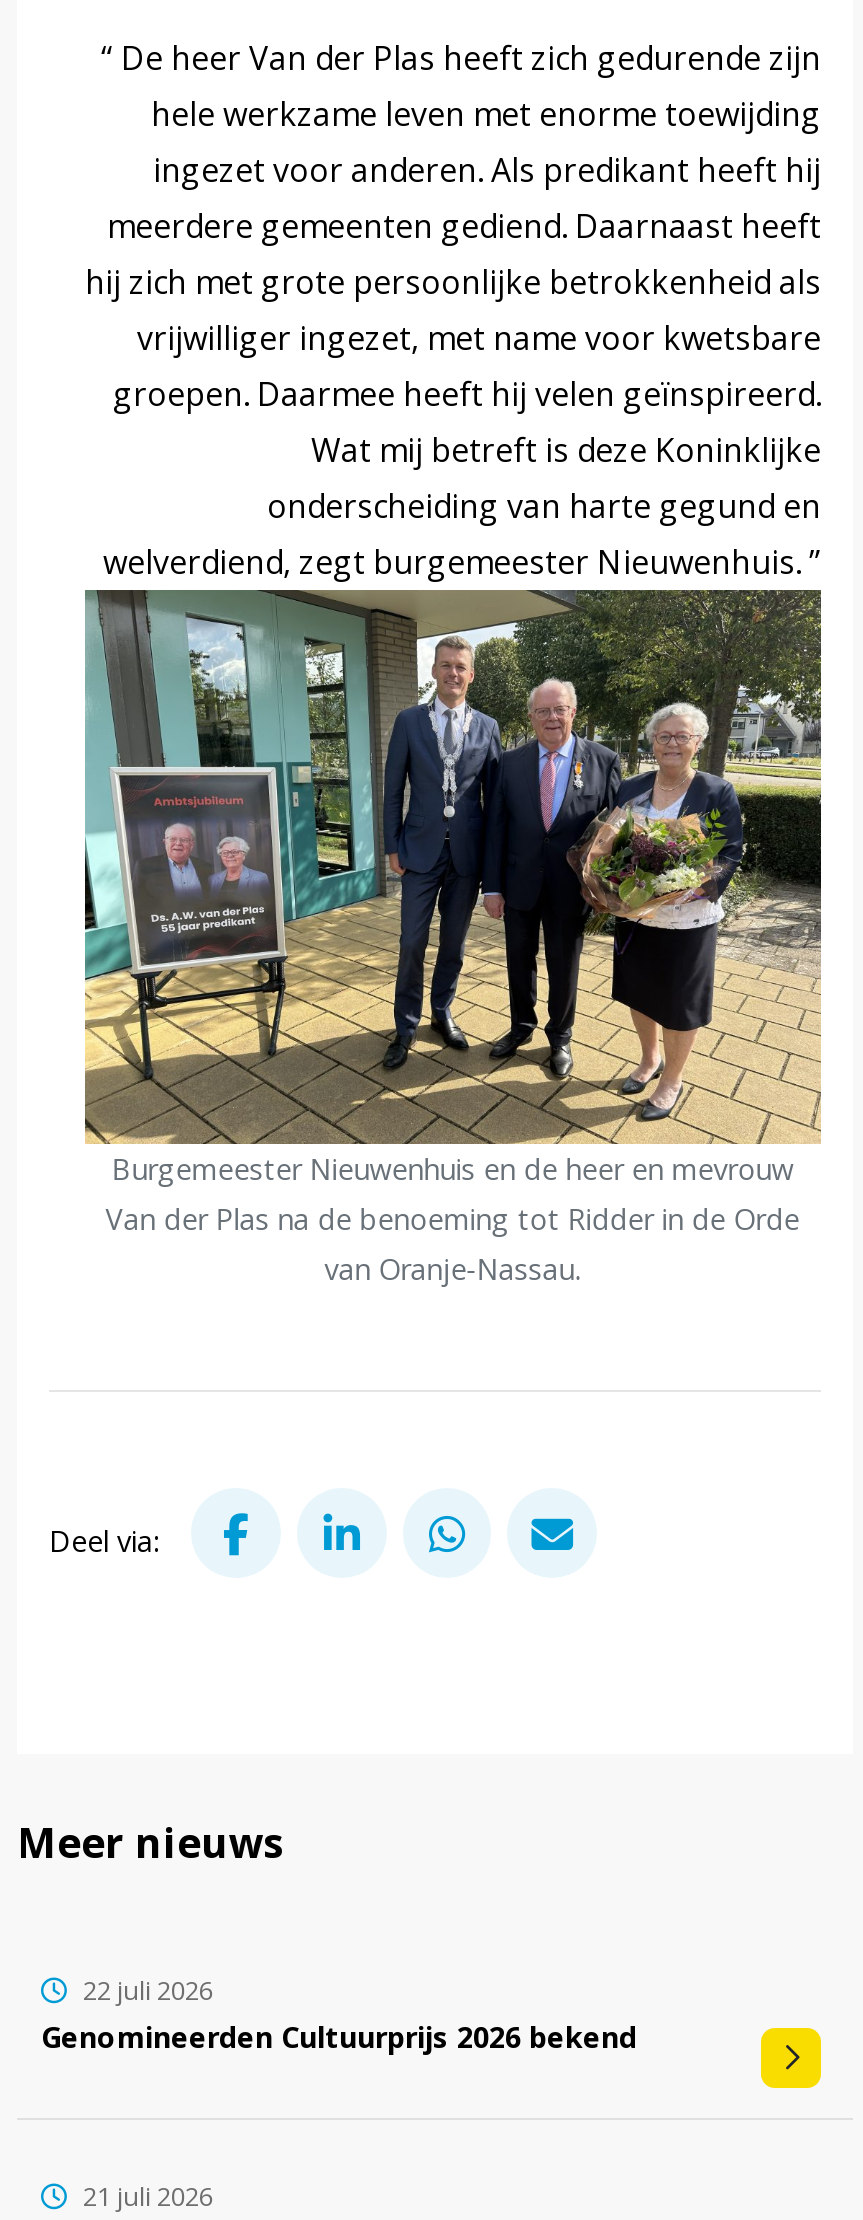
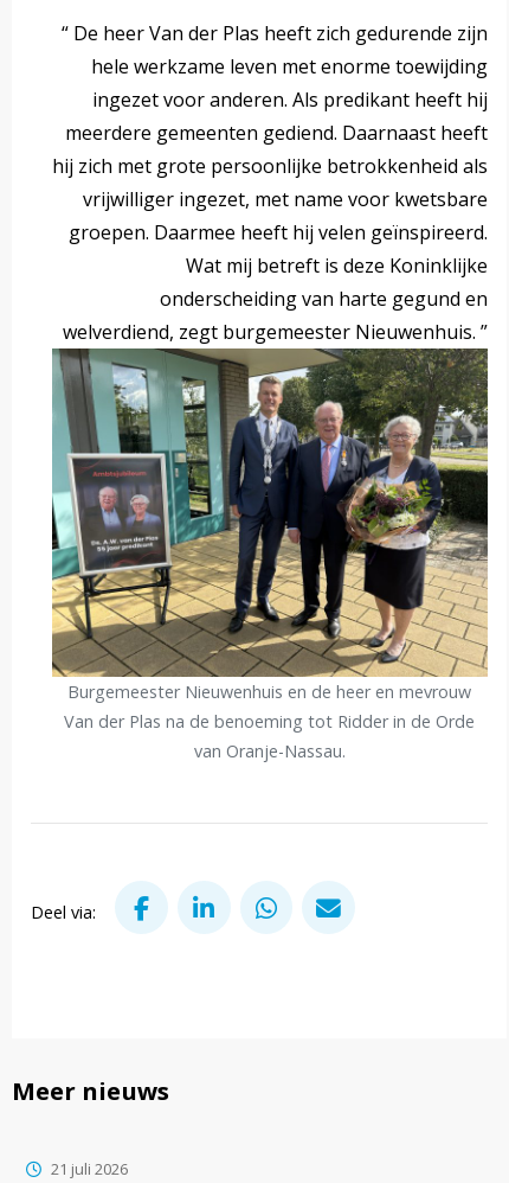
- 22 juli 2026

- Genomineerden Cultuurprijs 2026 bekend

- [image]
